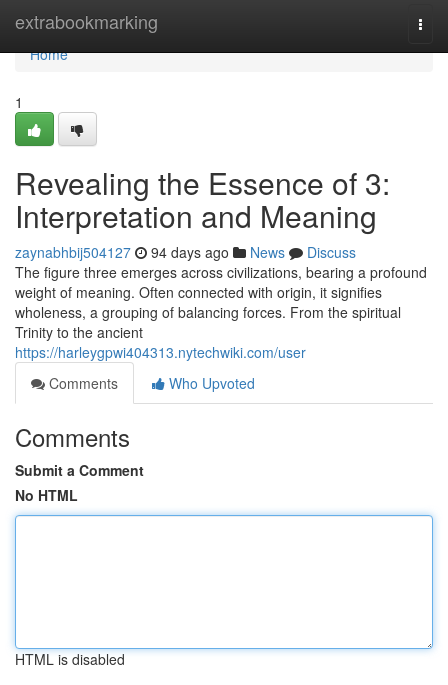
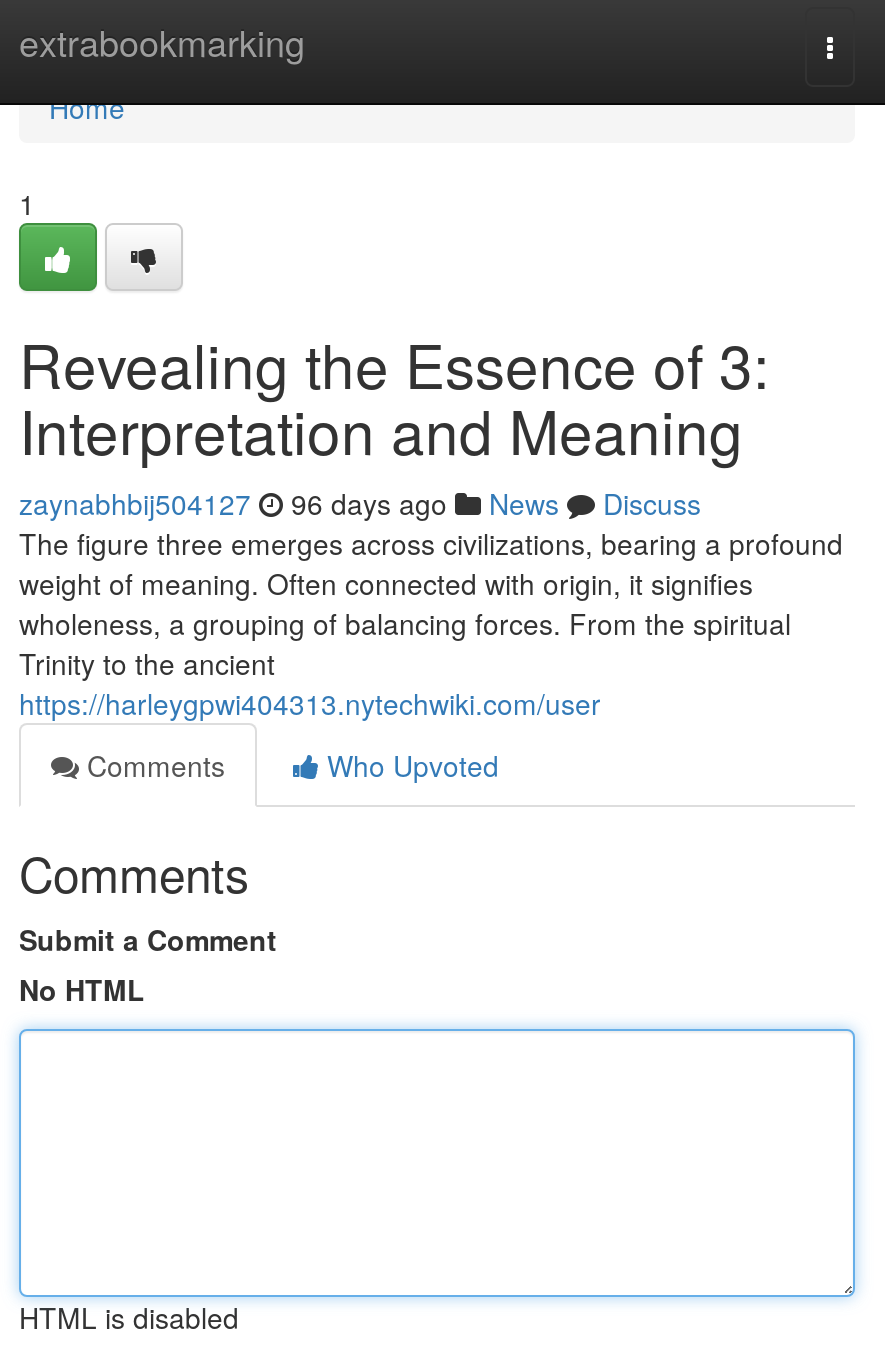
- zaynabhbij504127 94 days ago News Discuss
+ zaynabhbij504127 96 days ago News Discuss
